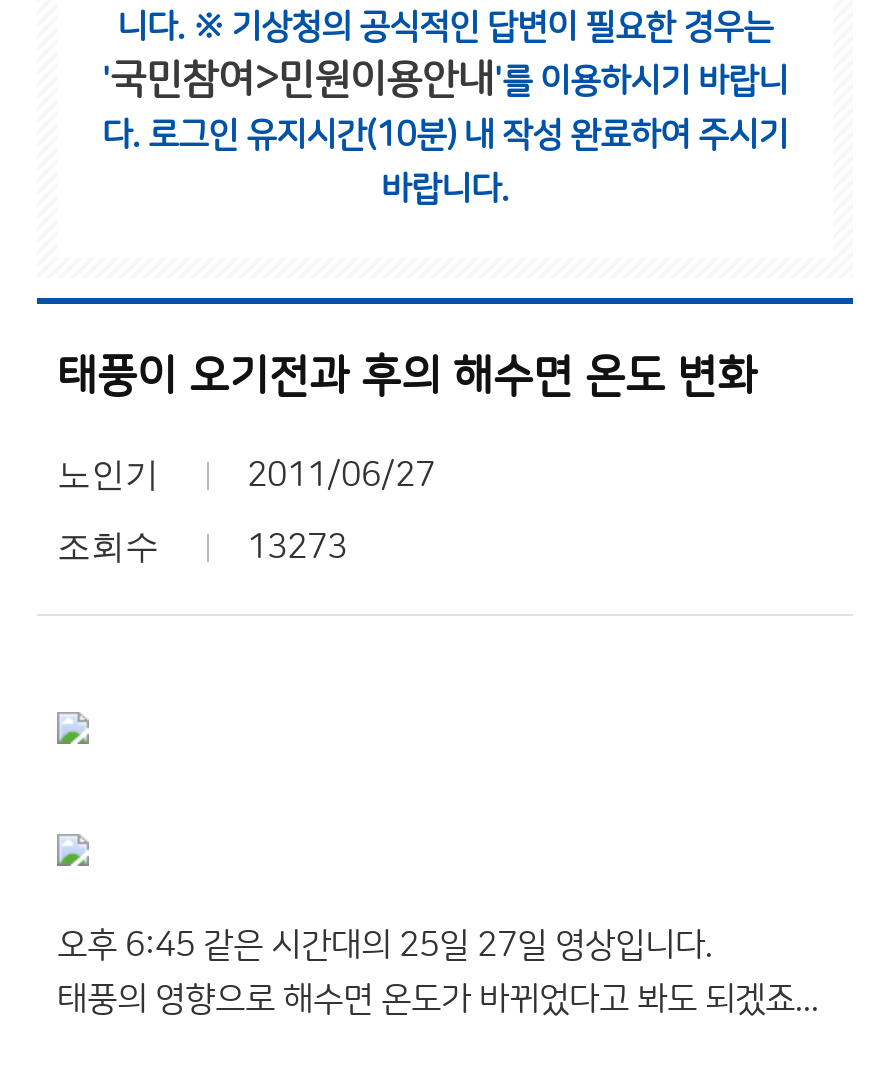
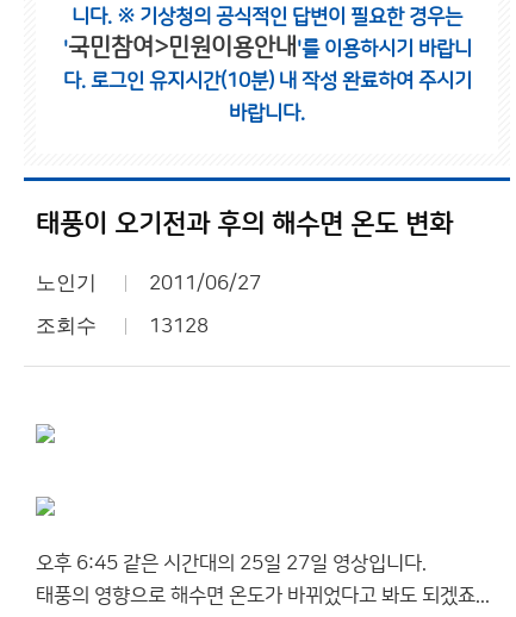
- 13273
+ 13128
